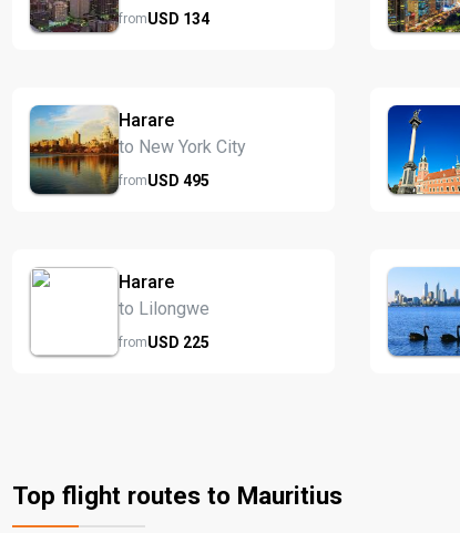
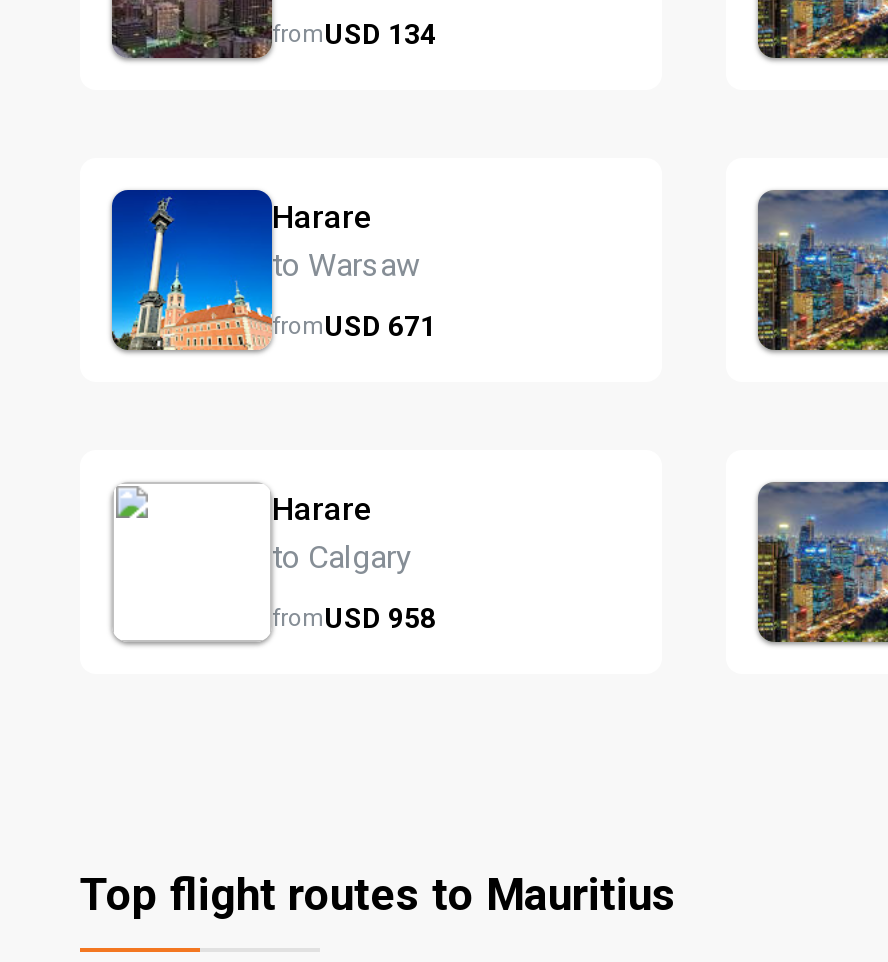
- [image]
- to New York City
+ [image]
+ to Warsaw

- [image]
+ [image]

- fromUSD 495
+ fromUSD 671

- [image]
+ [image]

- to Lilongwe
+ to Calgary

- fromUSD 225
+ fromUSD 958
